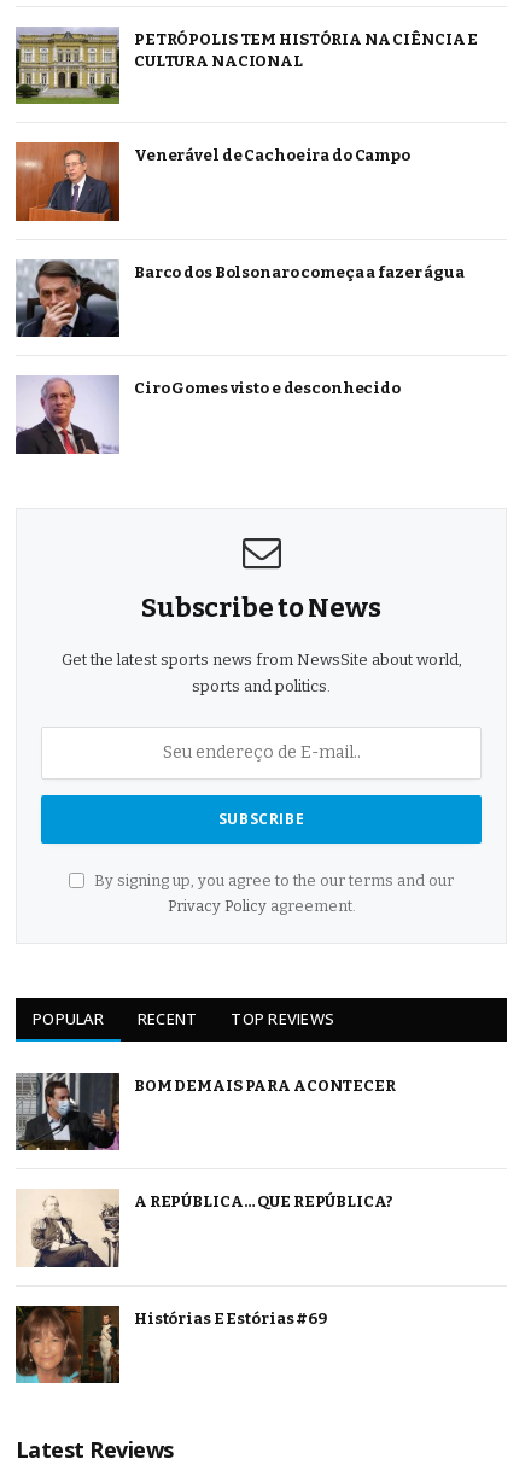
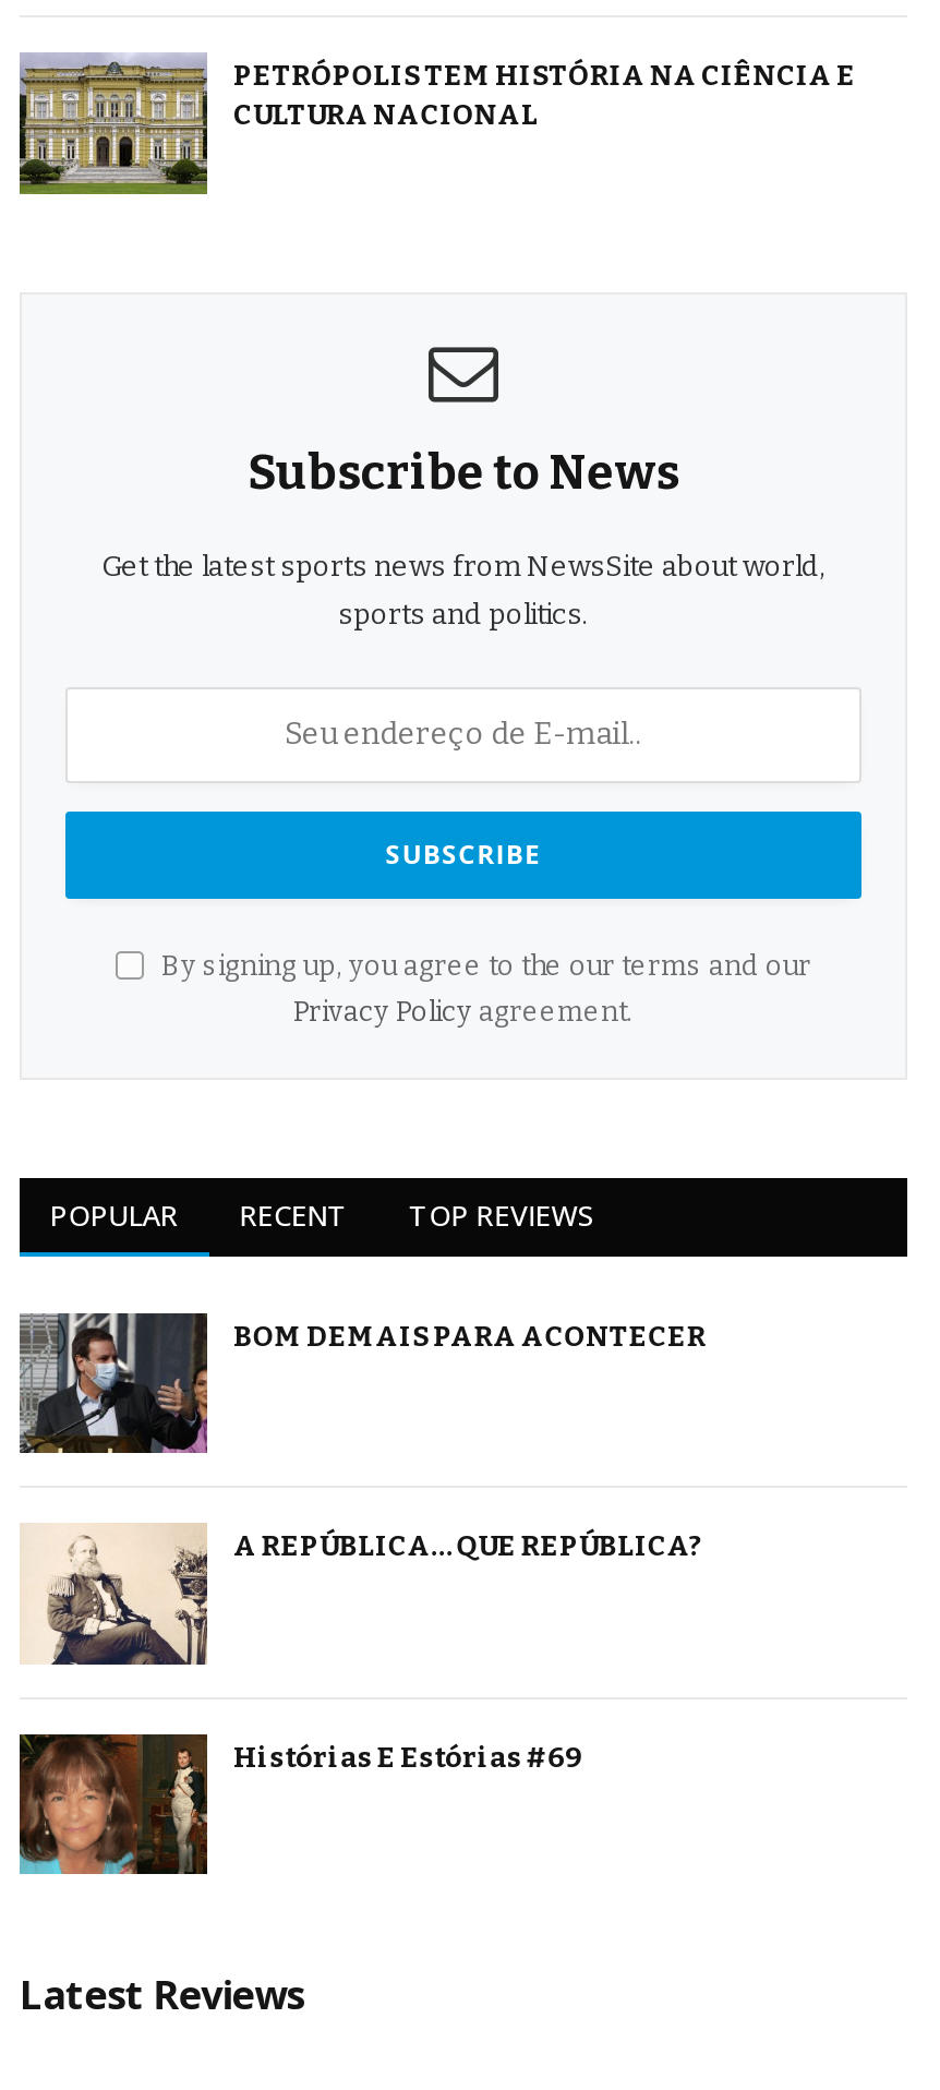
- [image]
- Venerável de Cachoeira do Campo

- [image]
- Barco dos Bolsonaro começa a fazer água

- [image]
- Ciro Gomes visto e desconhecido
